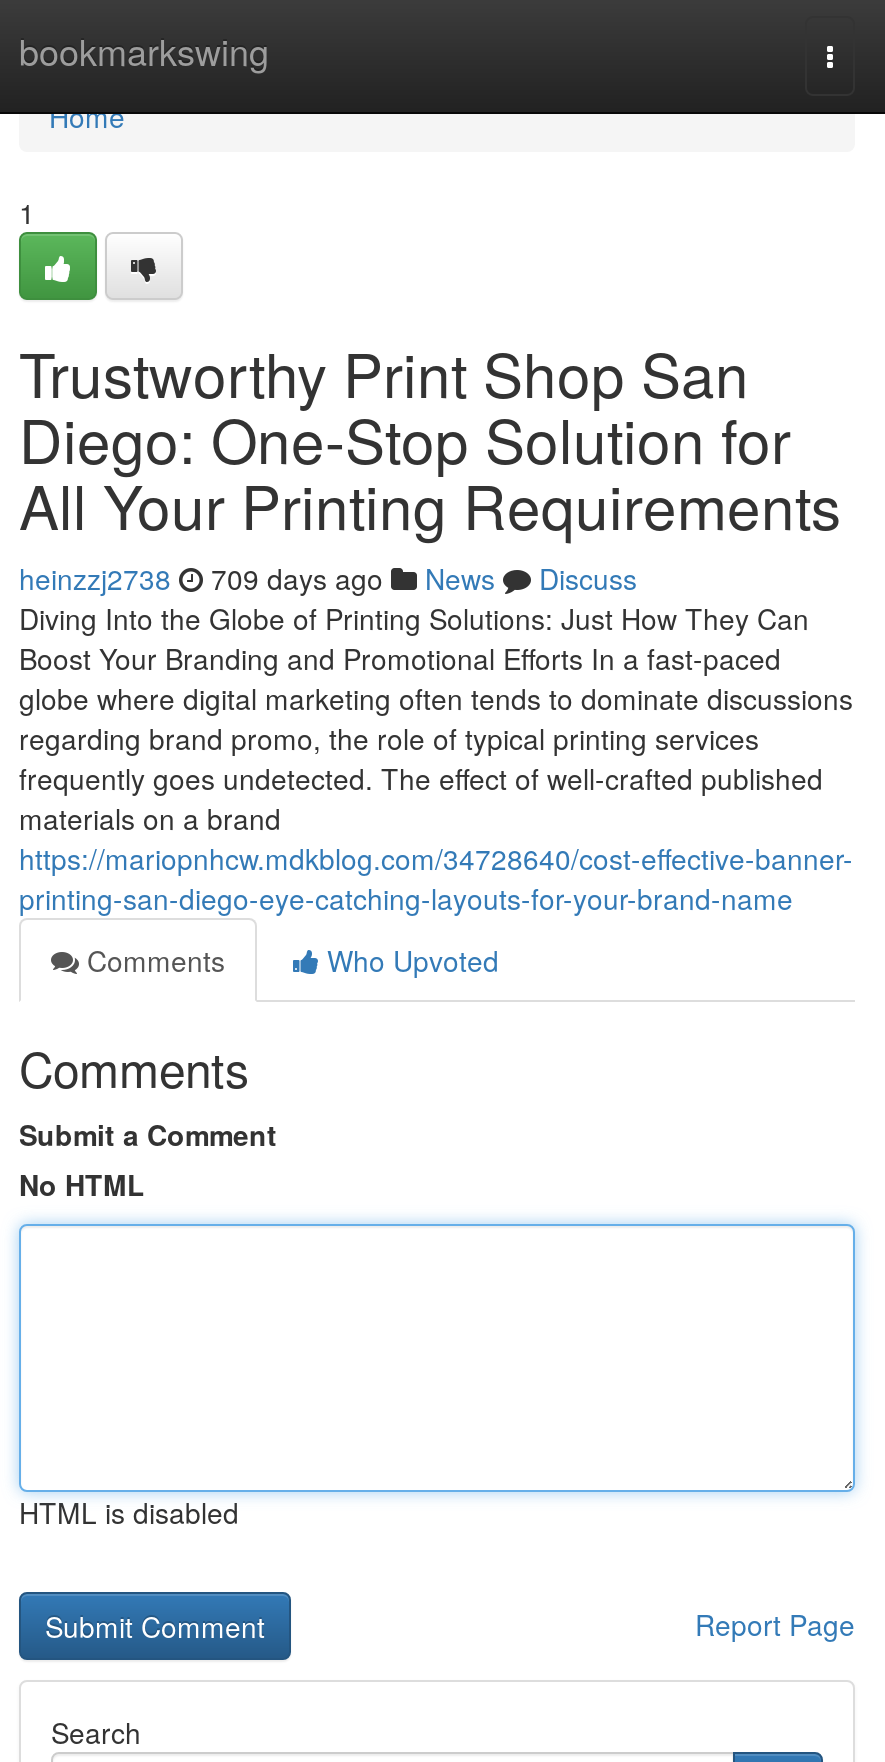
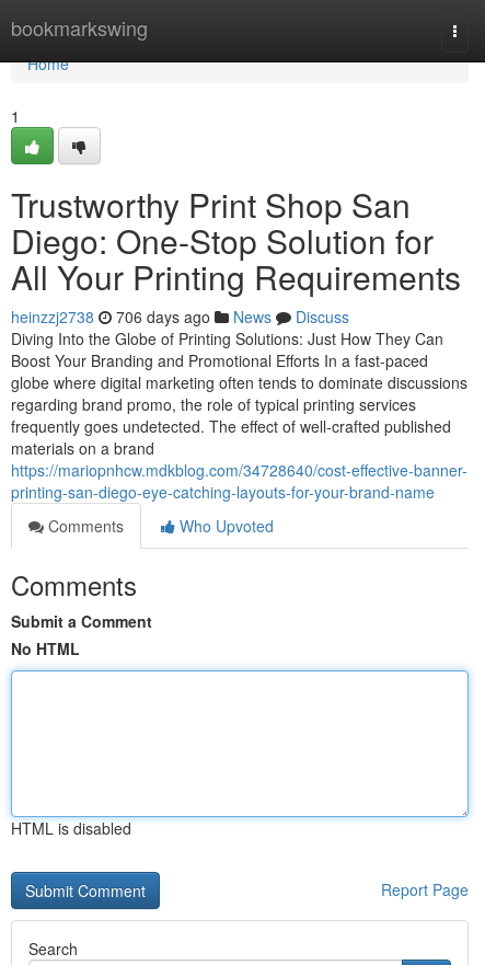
- heinzzj2738 709 days ago News Discuss
+ heinzzj2738 706 days ago News Discuss
